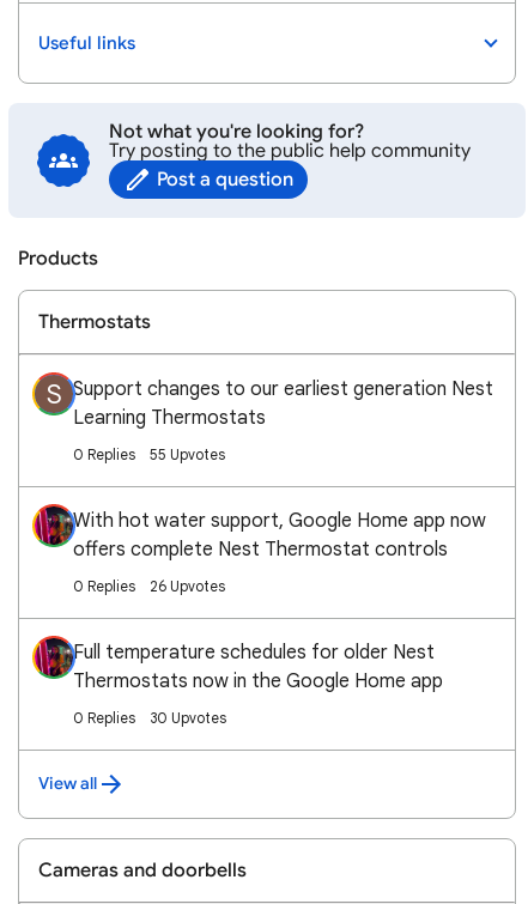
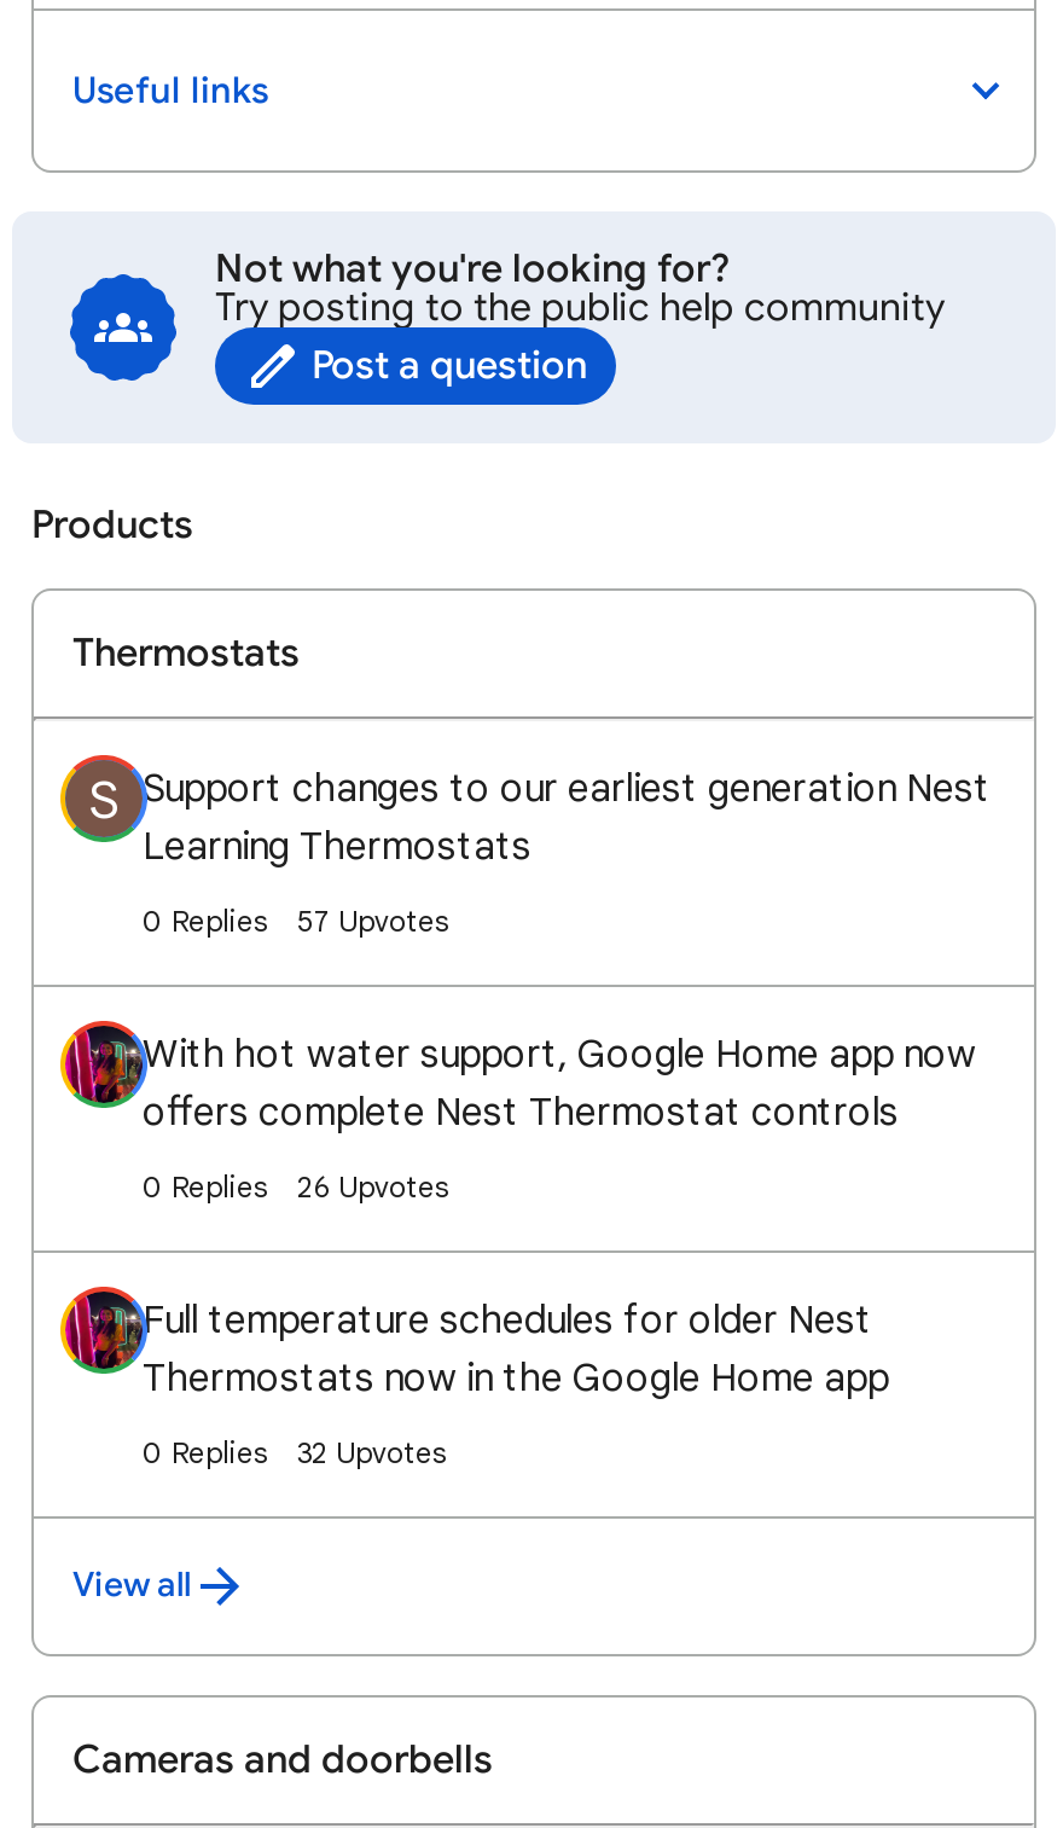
- 55 Upvotes
+ 57 Upvotes

- 30 Upvotes
+ 32 Upvotes
